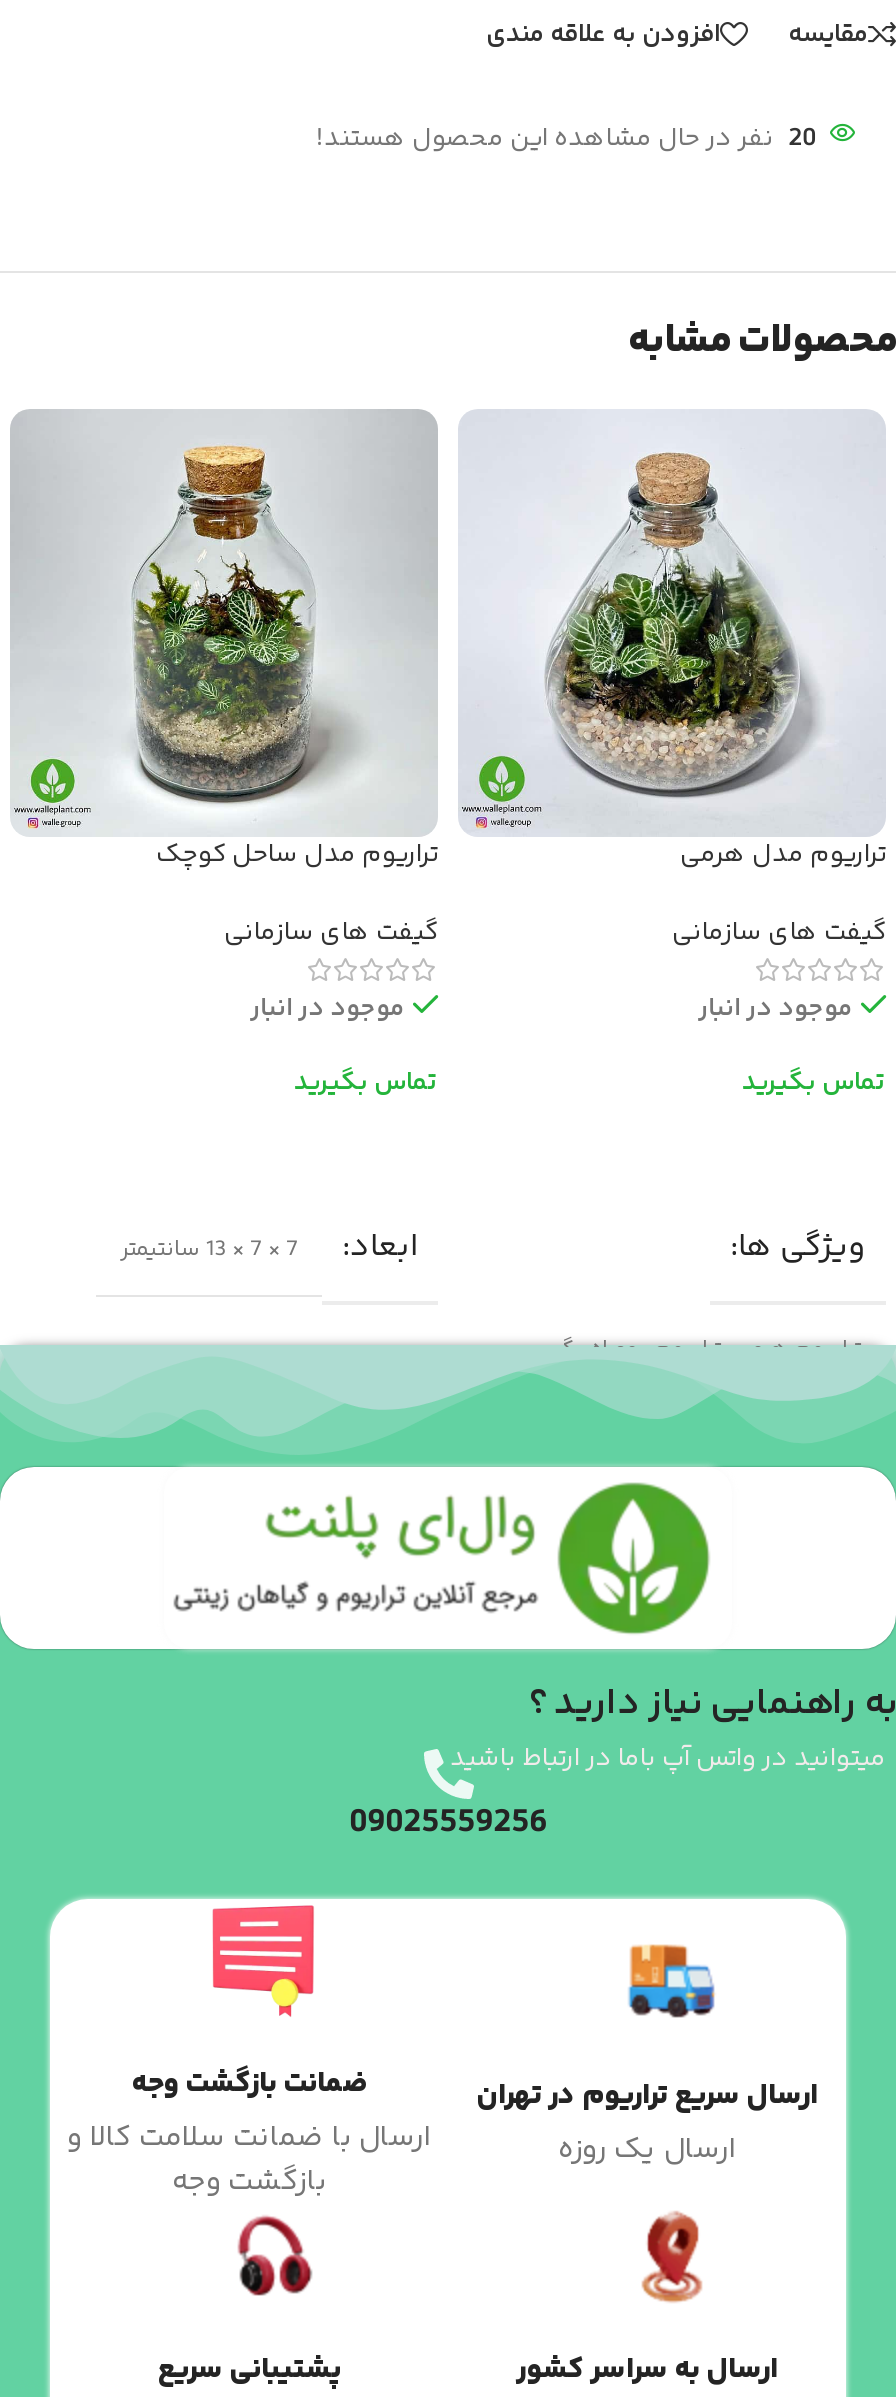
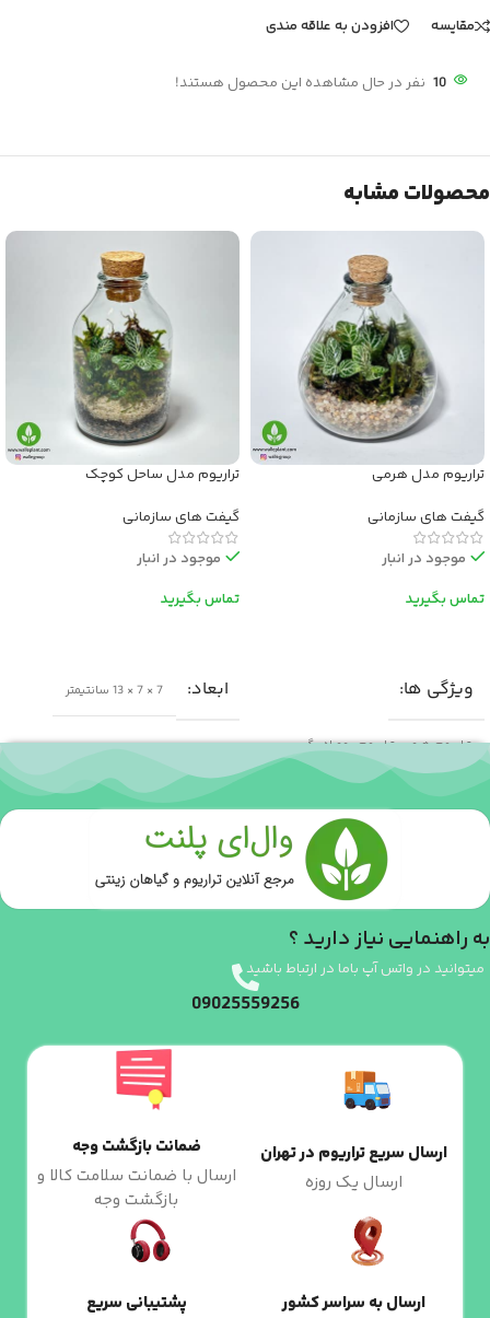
- 20 نفر در حال مشاهده این محصول هستند!
+ 10 نفر در حال مشاهده این محصول هستند!
